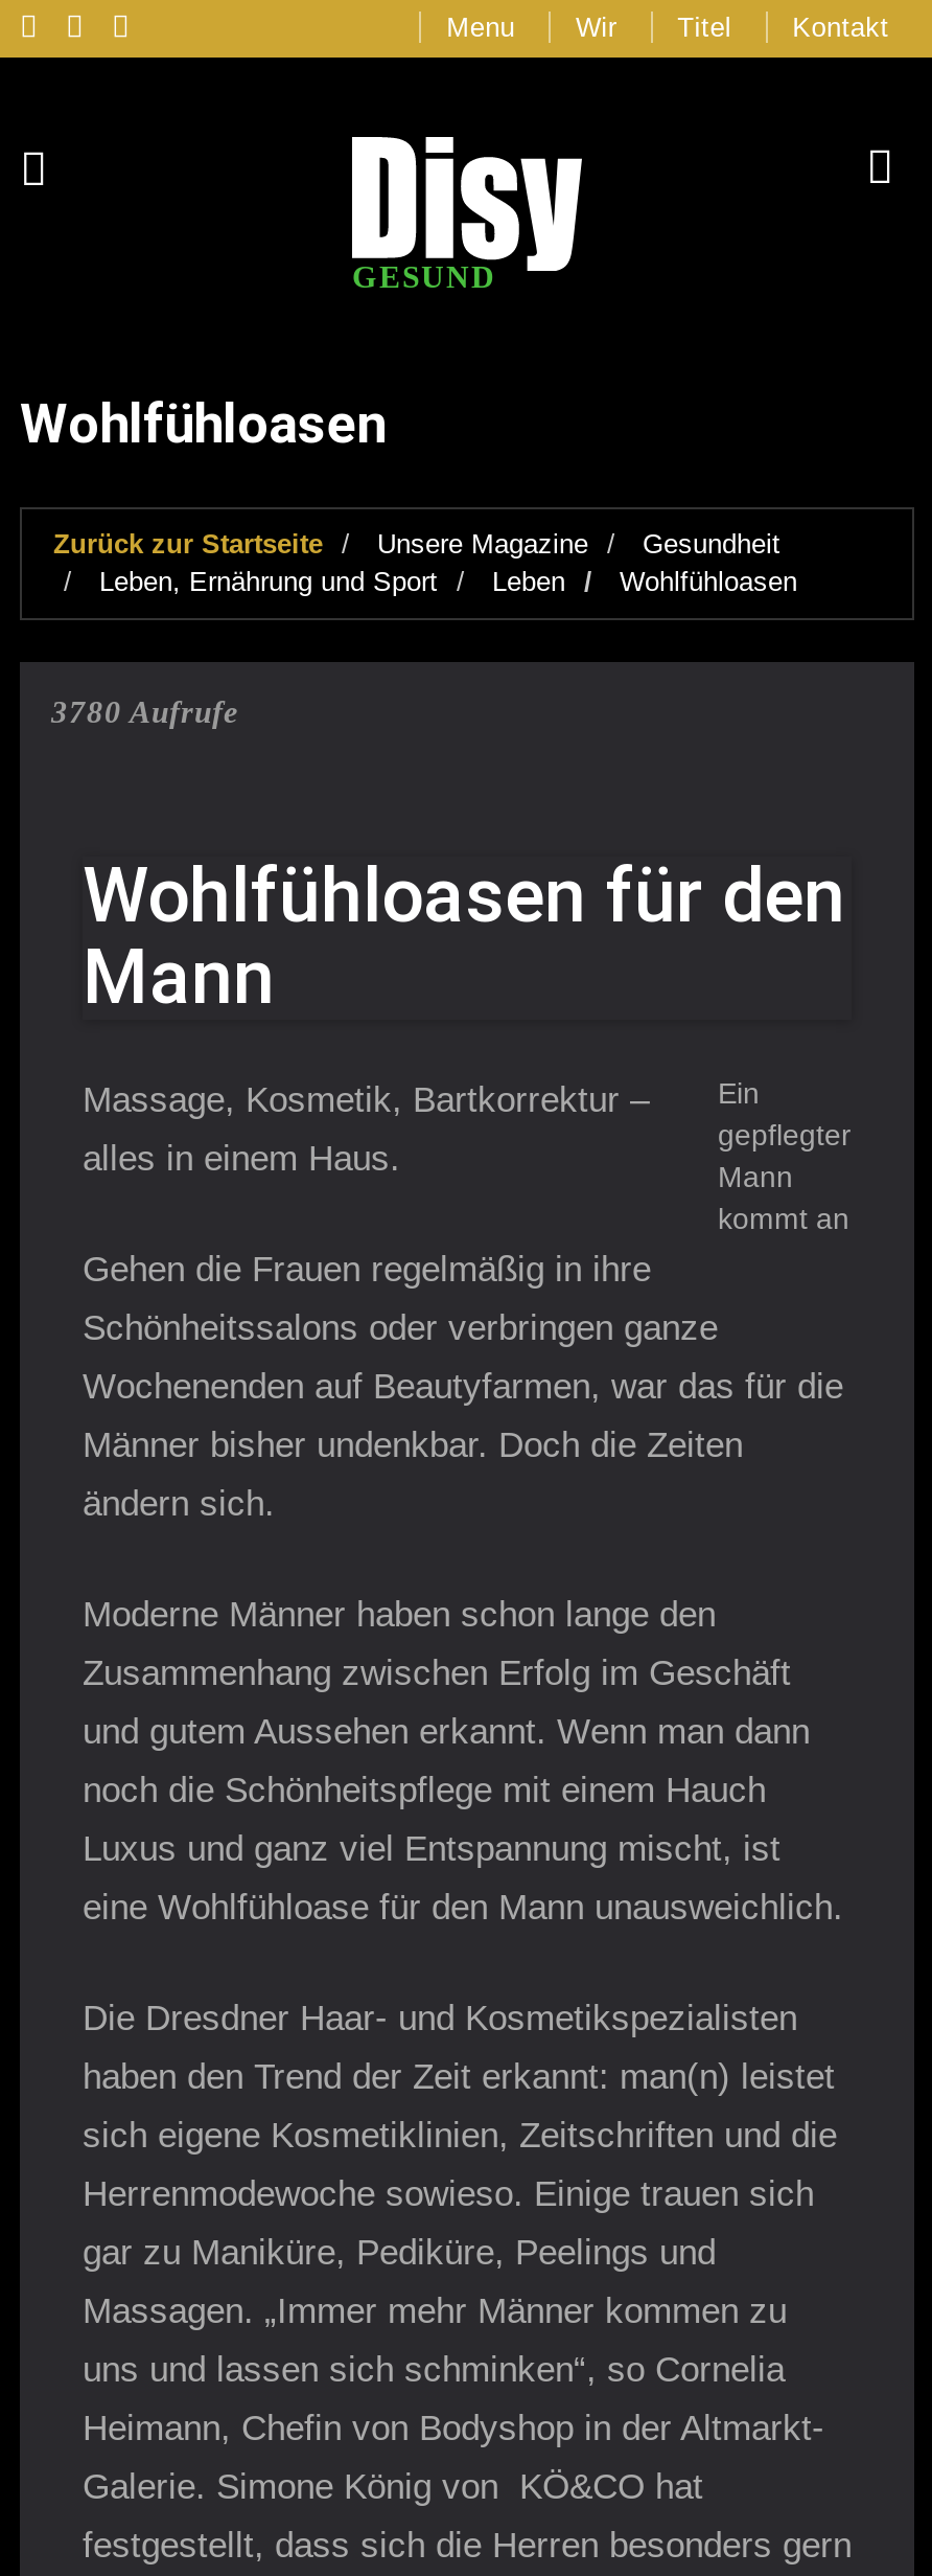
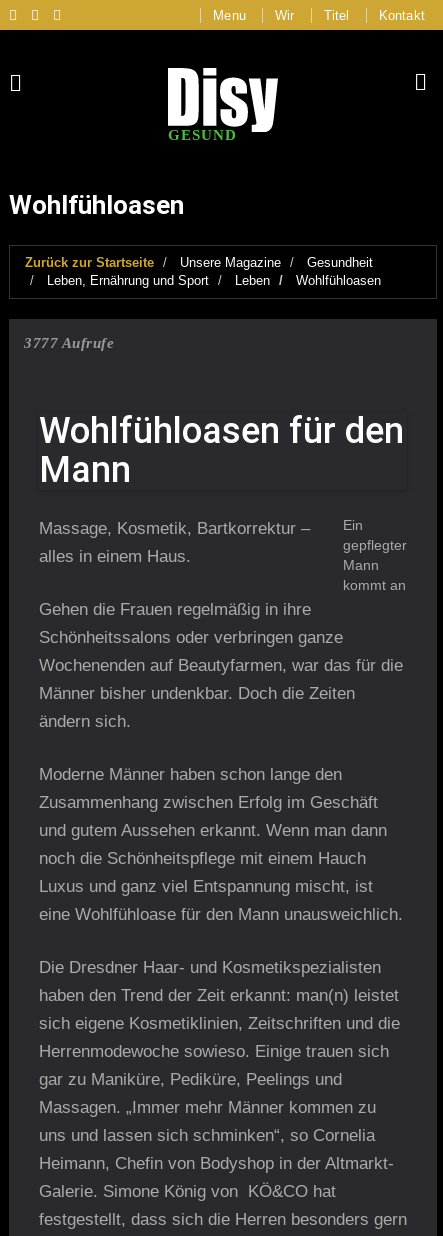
- 3780 Aufrufe
+ 3777 Aufrufe
